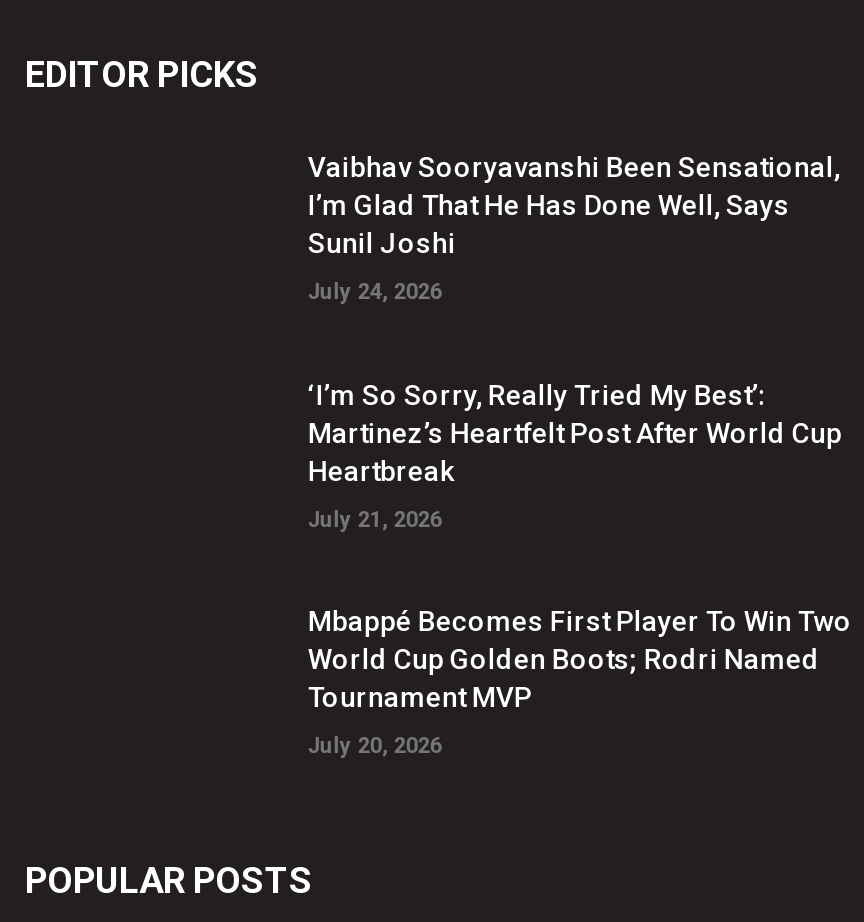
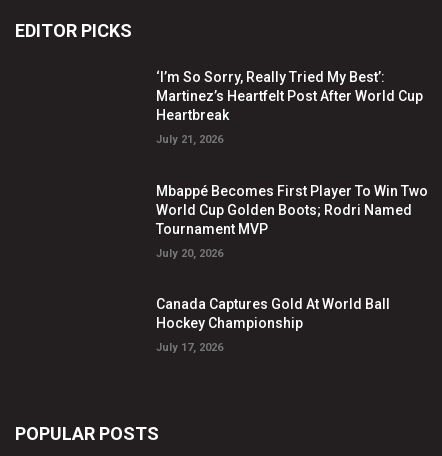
- Vaibhav Sooryavanshi Been Sensational,
- I’m Glad That He Has Done Well, Says
- Sunil Joshi
- July 24, 2026

moved up: ‘I’m So Sorry, Really Tried My Best’: | Martinez’s Heartfelt Post After World Cup | Heartbreak | July 21, 2026 | Mbappé Becomes First Player To Win Two | World Cup Golden Boots; Rodri Named | Tournament MVP | July 20, 2026

+ Canada Captures Gold At World Ball
+ Hockey Championship
+ July 17, 2026
